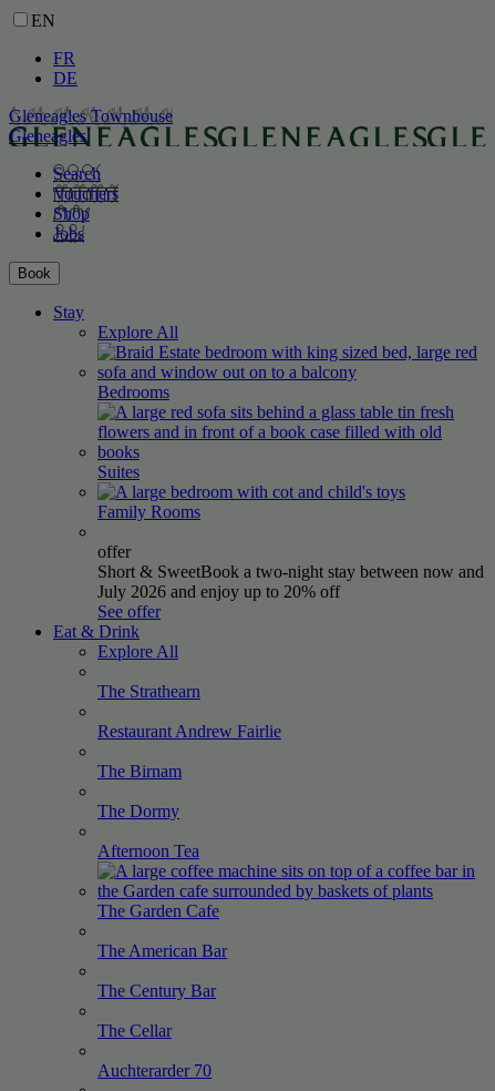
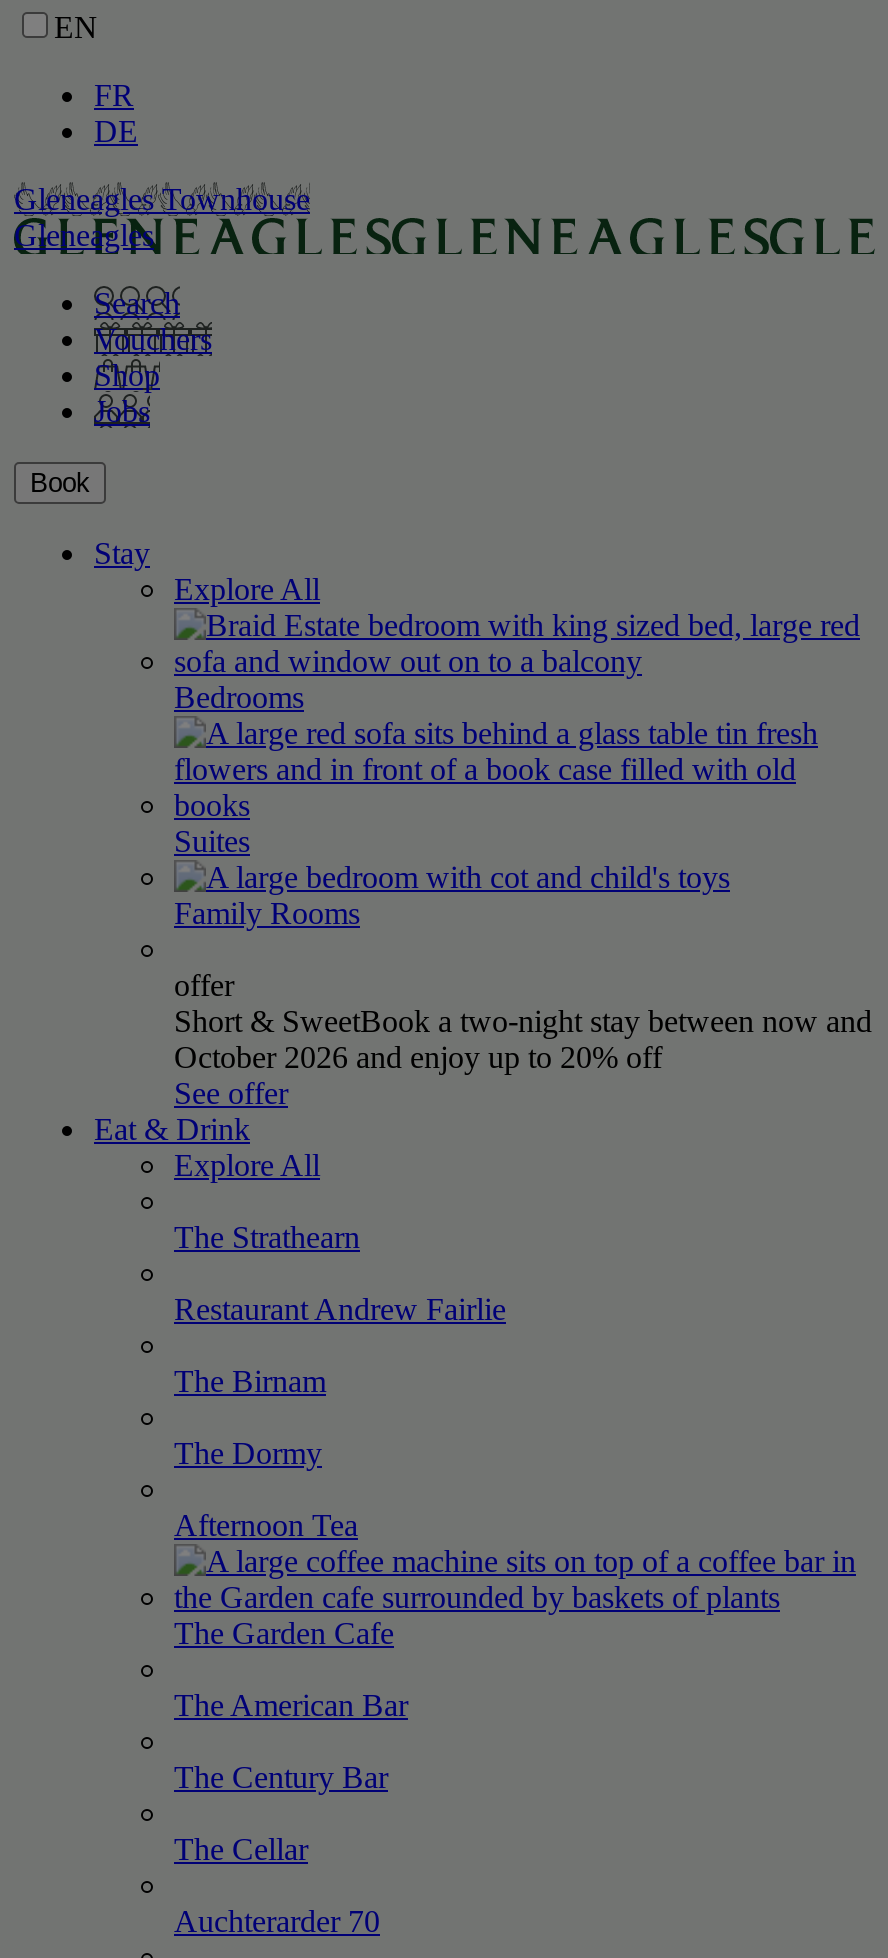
- July 2026 and enjoy up to 20% off
+ October 2026 and enjoy up to 20% off
